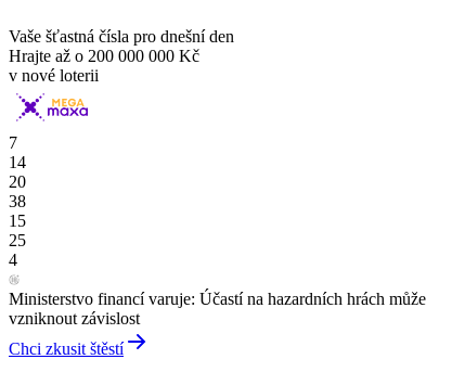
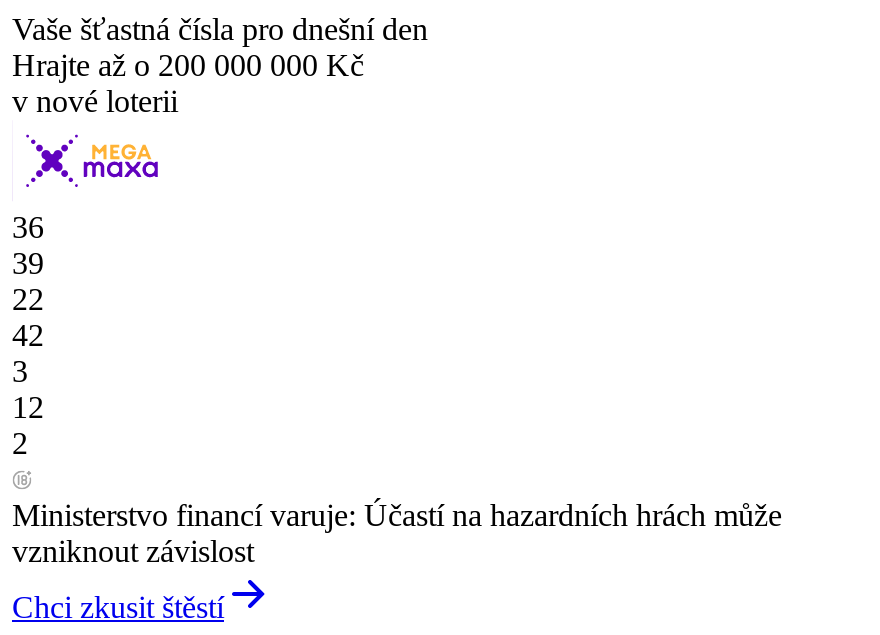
- 7
+ 36

- 14
+ 39

- 20
+ 22

- 38
+ 42

- 15
+ 3

- 25
+ 12

- 4
+ 2
